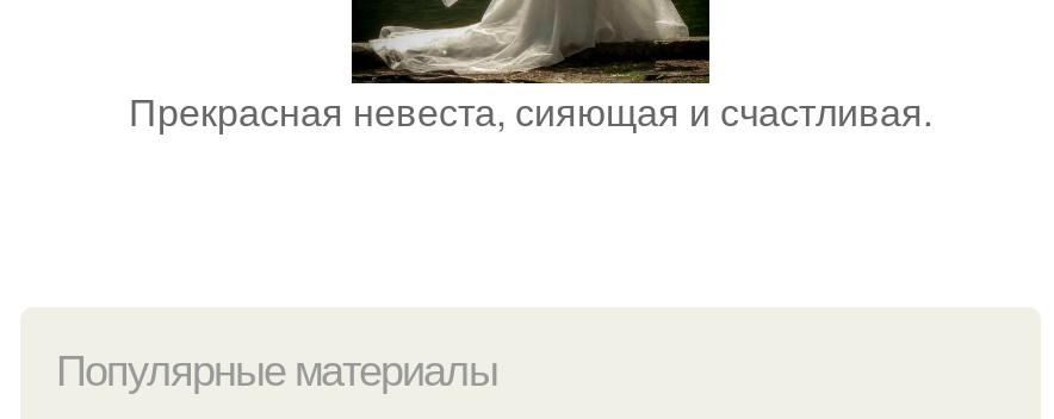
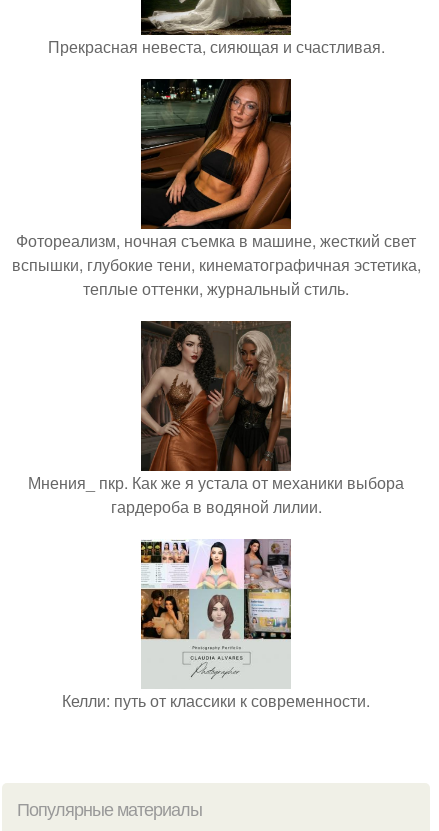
+ [image]
+ Фотореализм, ночная съемка в машине, жесткий свет
+ вспышки, глубокие тени, кинематографичная эстетика,
+ теплые оттенки, журнальный стиль.

+ [image]
+ Мнения_ пкр. Как же я устала от механики выбора
+ гардероба в водяной лилии.

+ [image]
+ Келли: путь от классики к современности.
